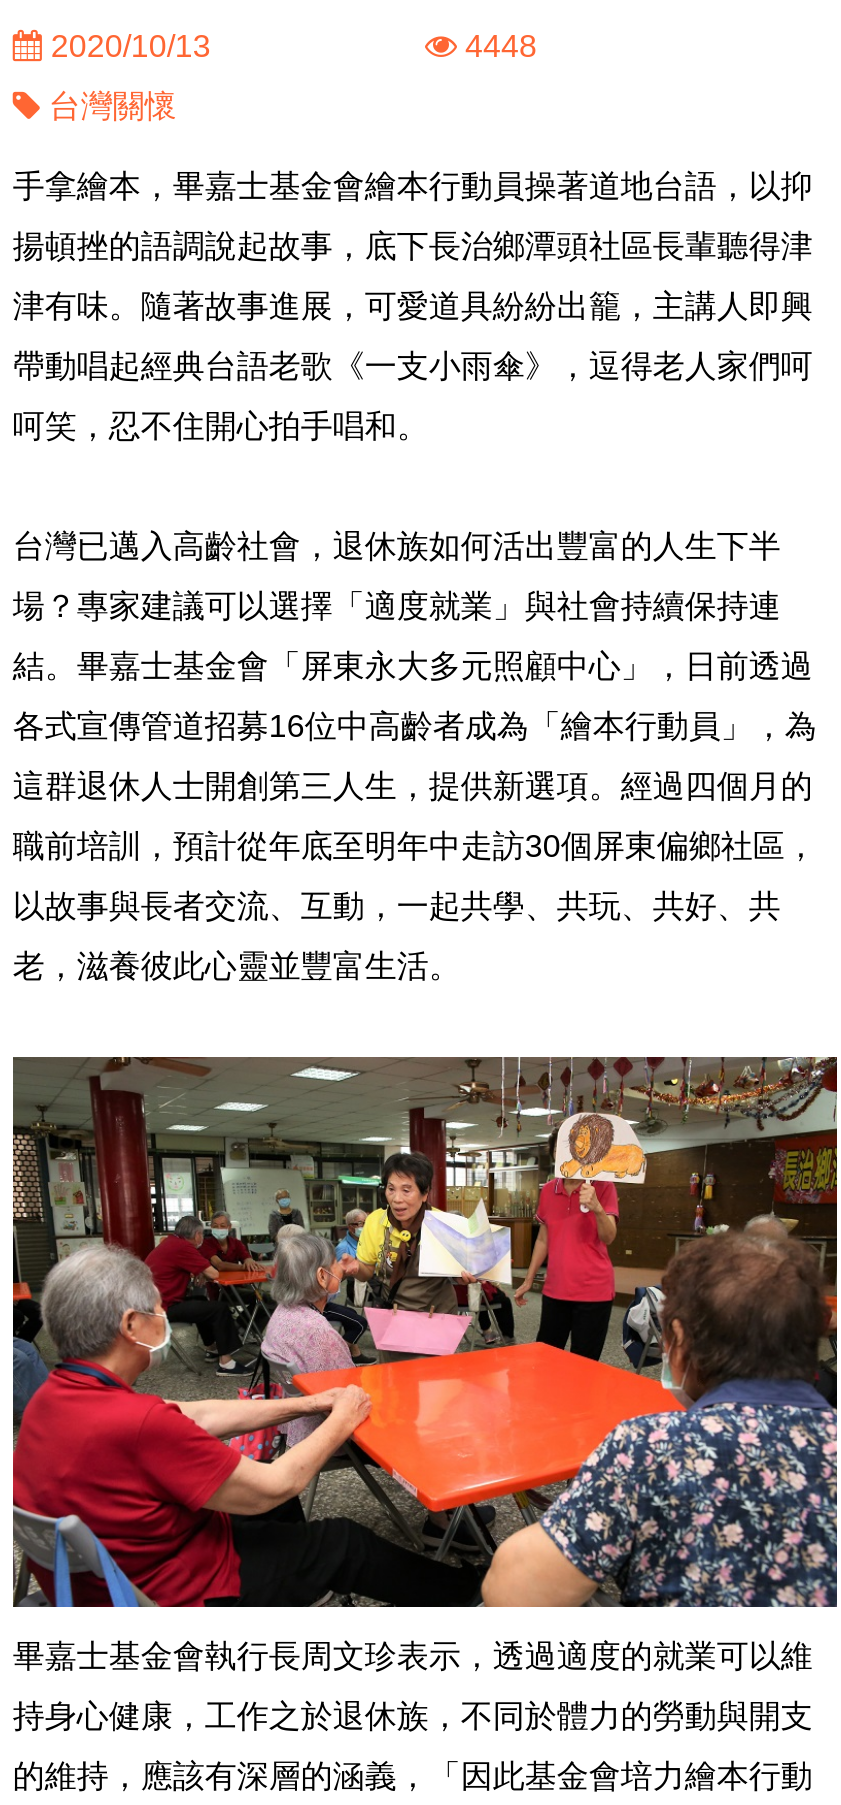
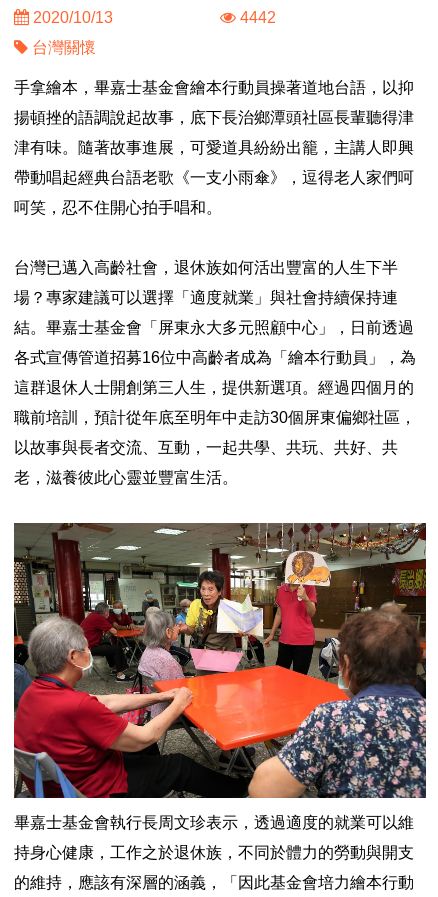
- 4448
+ 4442
